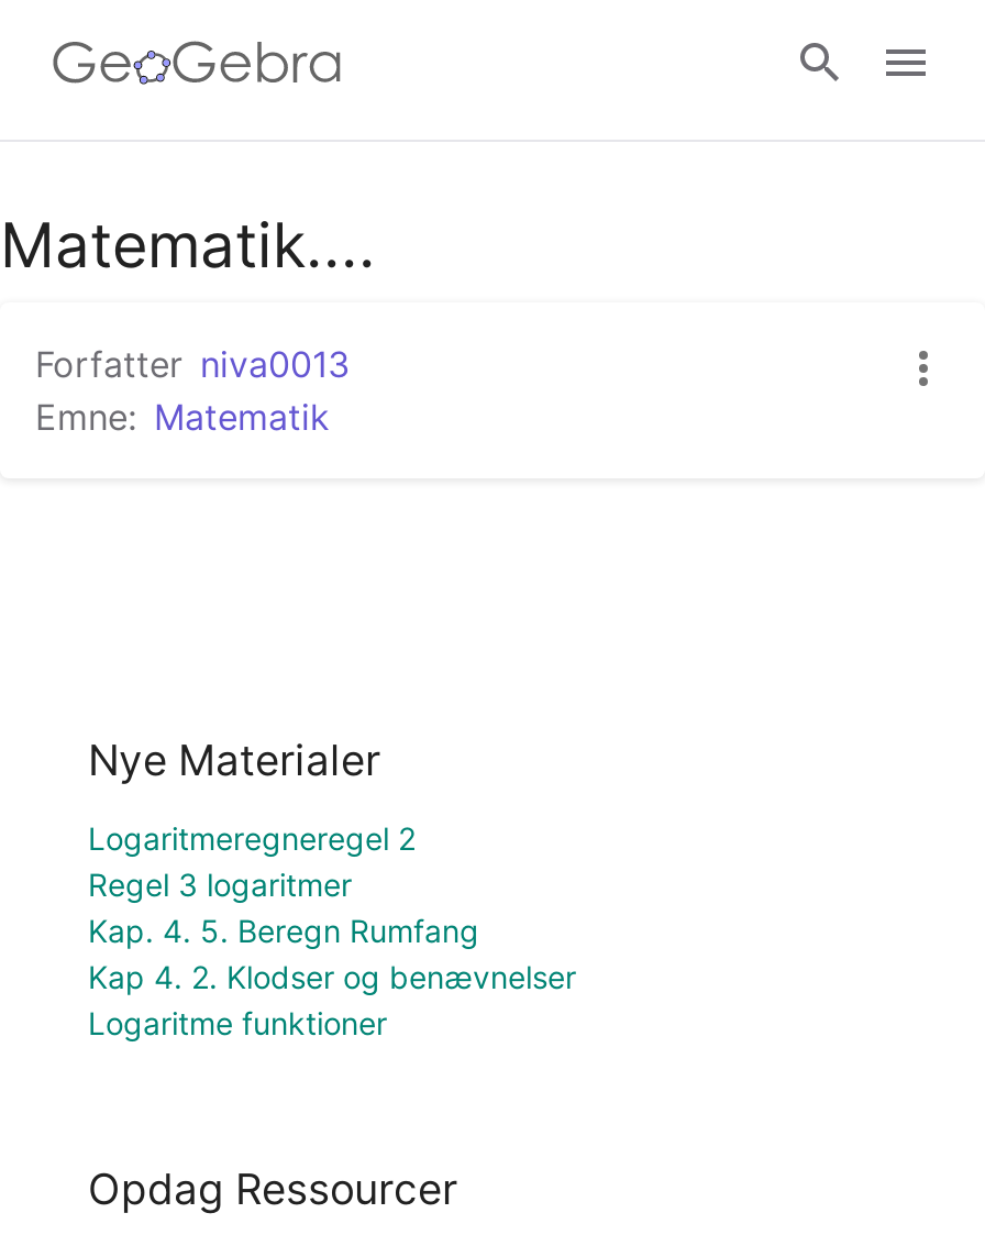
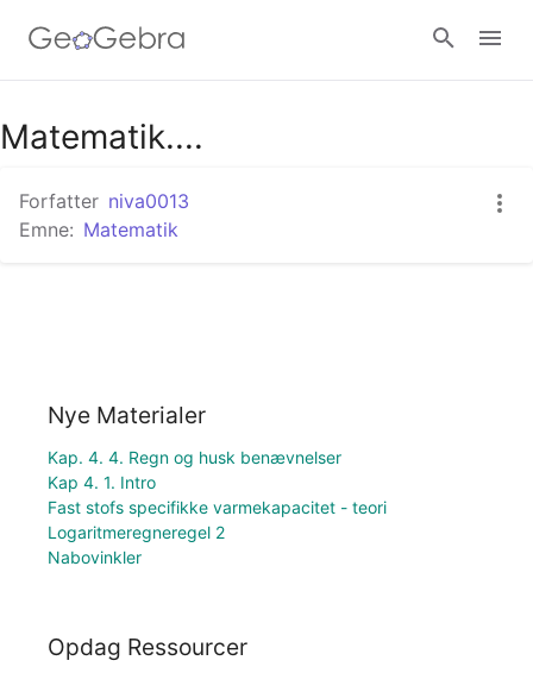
+ Kap. 4. 4. Regn og husk benævnelser
+ Kap 4. 1. Intro
+ Fast stofs specifikke varmekapacitet - teori

moved down: Logaritmeregneregel 2

- Regel 3 logaritmer
- Kap. 4. 5. Beregn Rumfang
- Kap 4. 2. Klodser og benævnelser
- Logaritme funktioner
+ Nabovinkler
